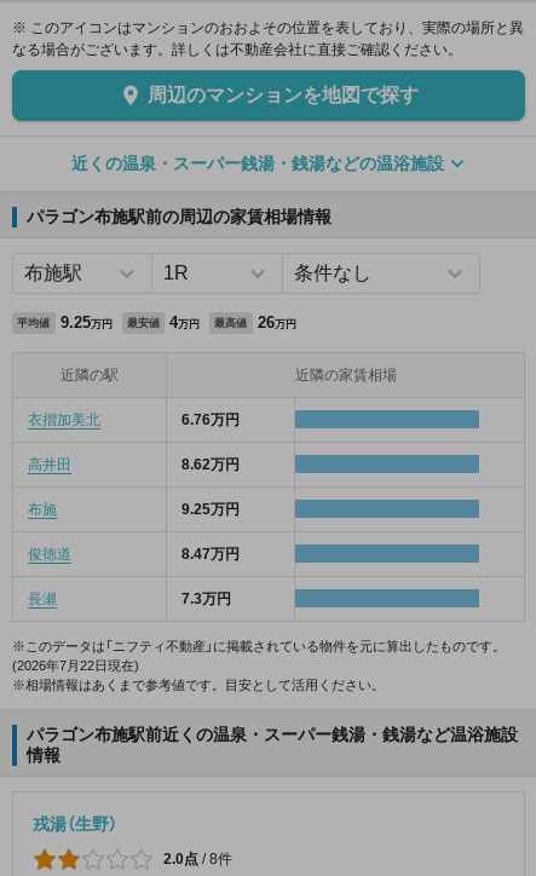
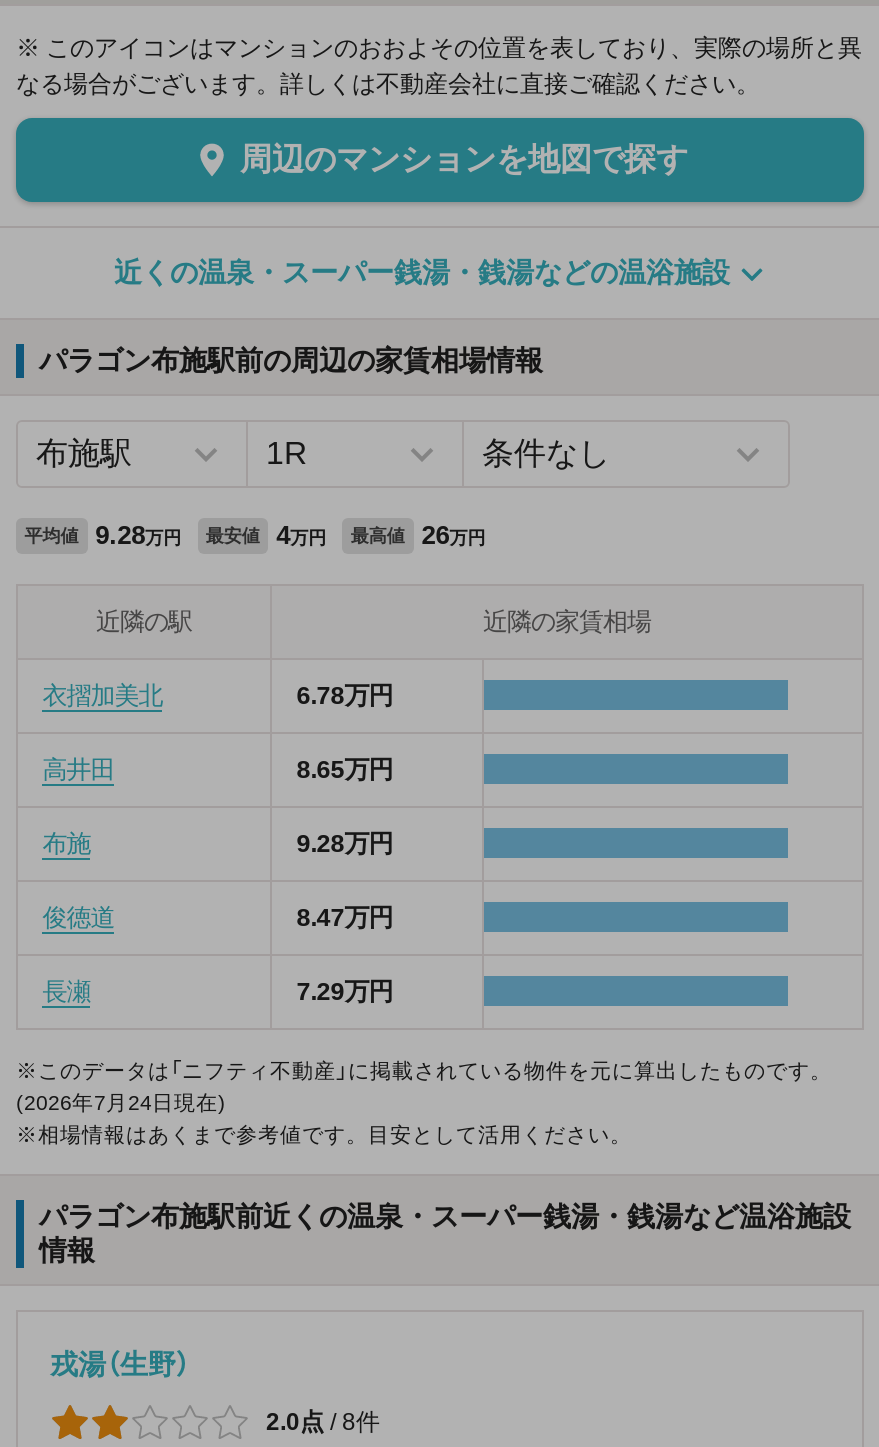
- 平均値 9.25万円 最安値 4万円 最高値 26万円
+ 平均値 9.28万円 最安値 4万円 最高値 26万円

- 6.76万円
+ 6.78万円

- 8.62万円
+ 8.65万円

- 9.25万円
+ 9.28万円

- 7.3万円
+ 7.29万円

- (2026年7月22日現在)
+ (2026年7月24日現在)
